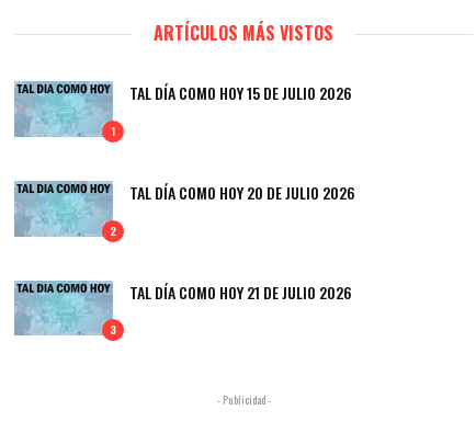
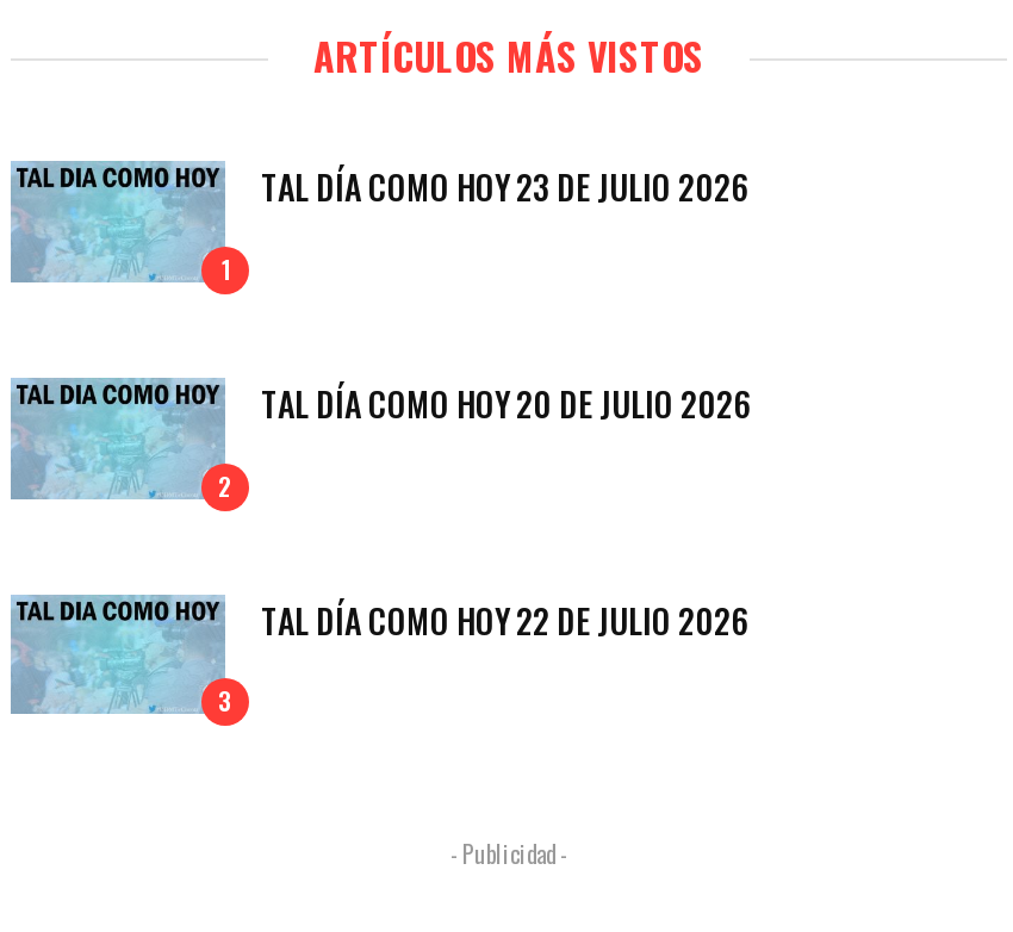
- TAL DÍA COMO HOY 15 DE JULIO 2026
+ TAL DÍA COMO HOY 23 DE JULIO 2026

- TAL DÍA COMO HOY 21 DE JULIO 2026
+ TAL DÍA COMO HOY 22 DE JULIO 2026
